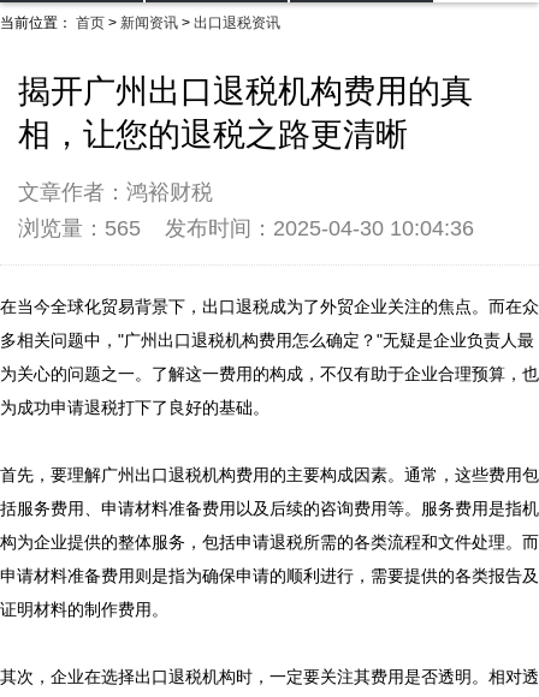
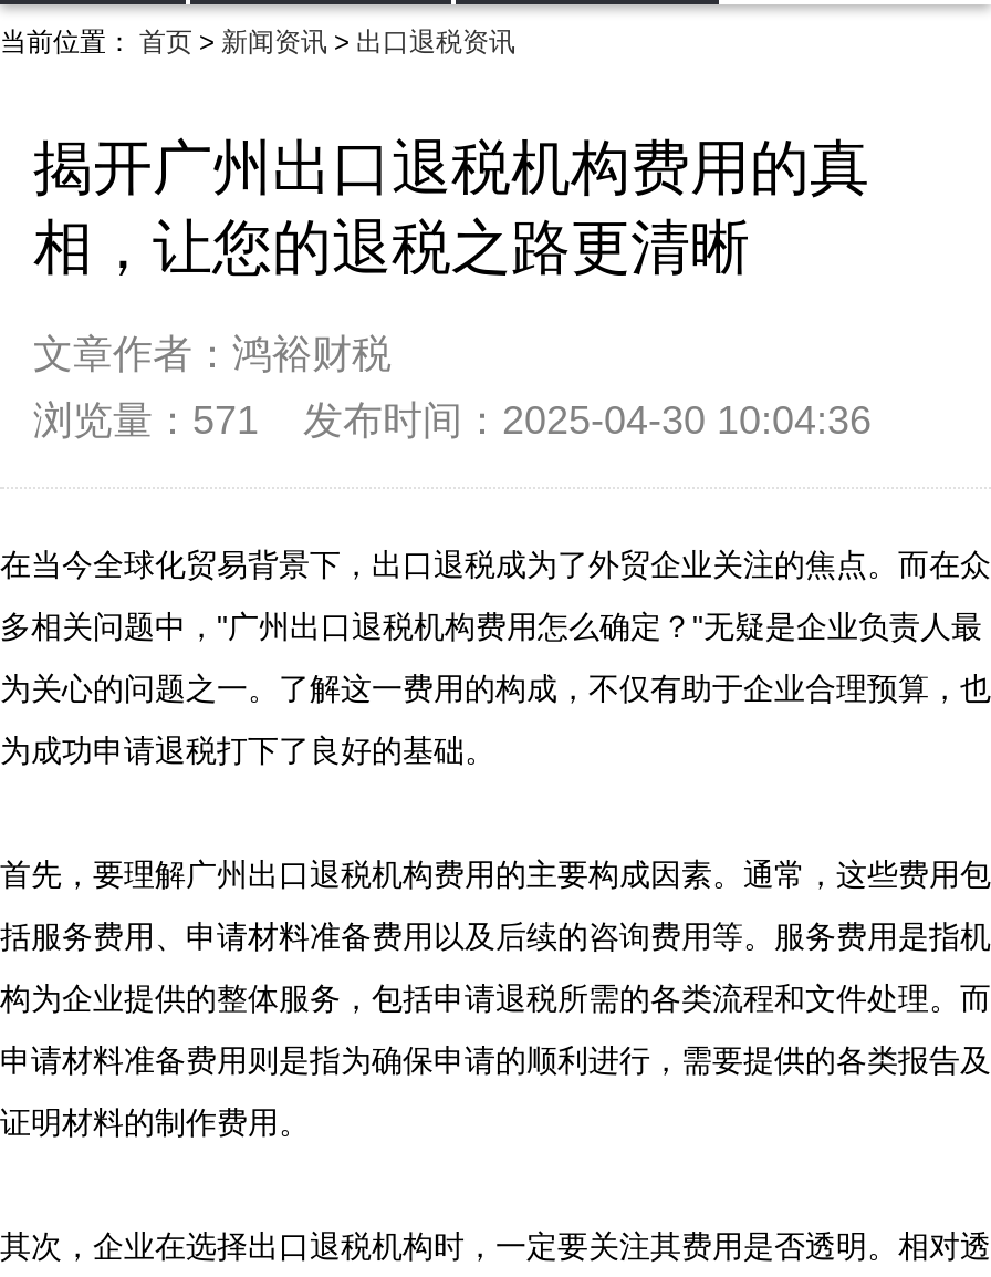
- 浏览量：565 发布时间：2025-04-30 10:04:36
+ 浏览量：571 发布时间：2025-04-30 10:04:36
